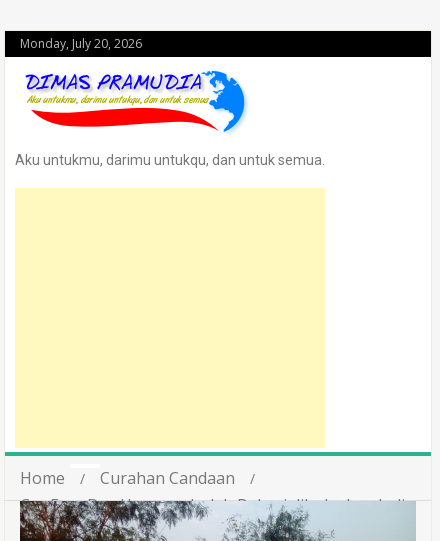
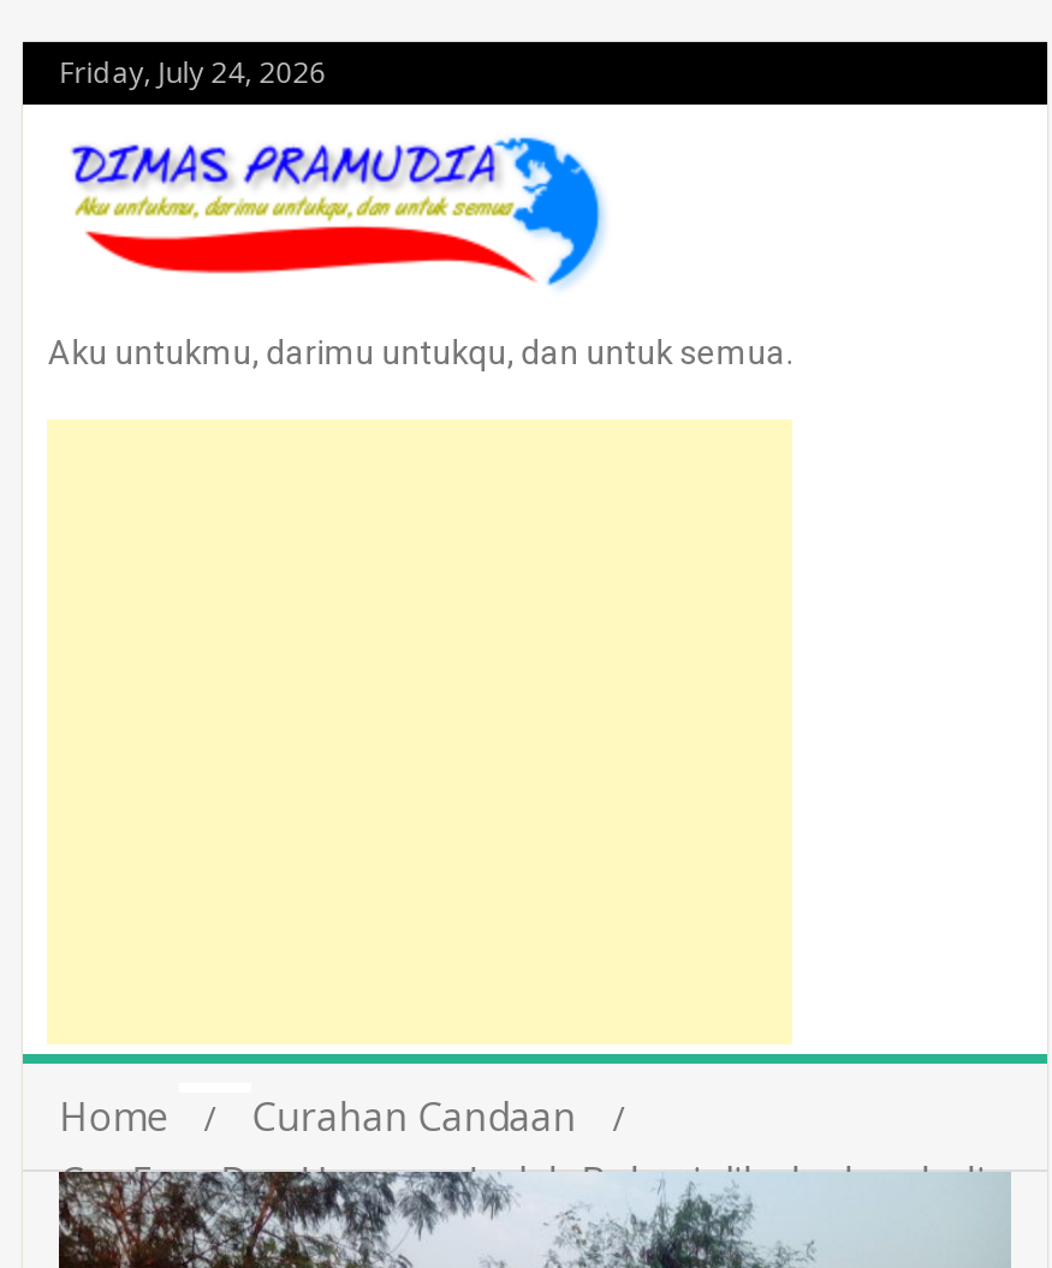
- Monday, July 20, 2026
+ Friday, July 24, 2026
